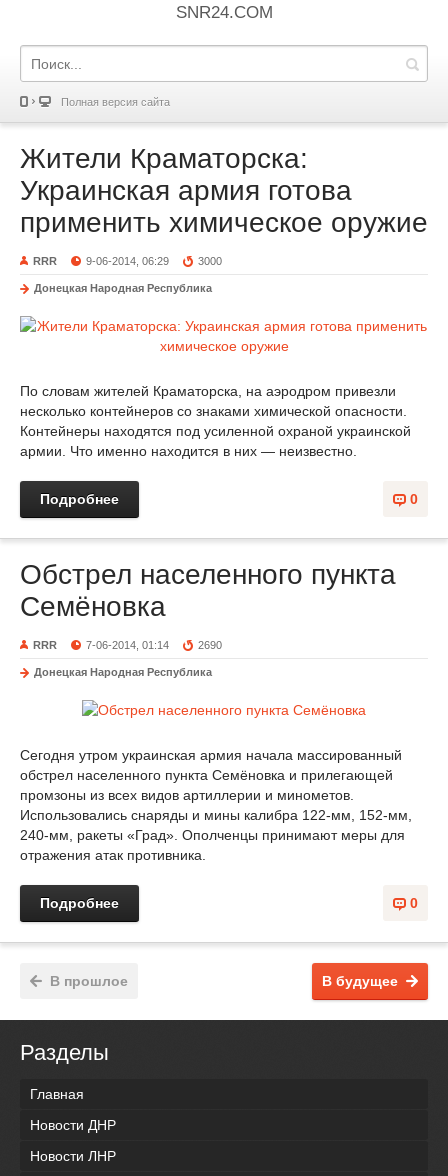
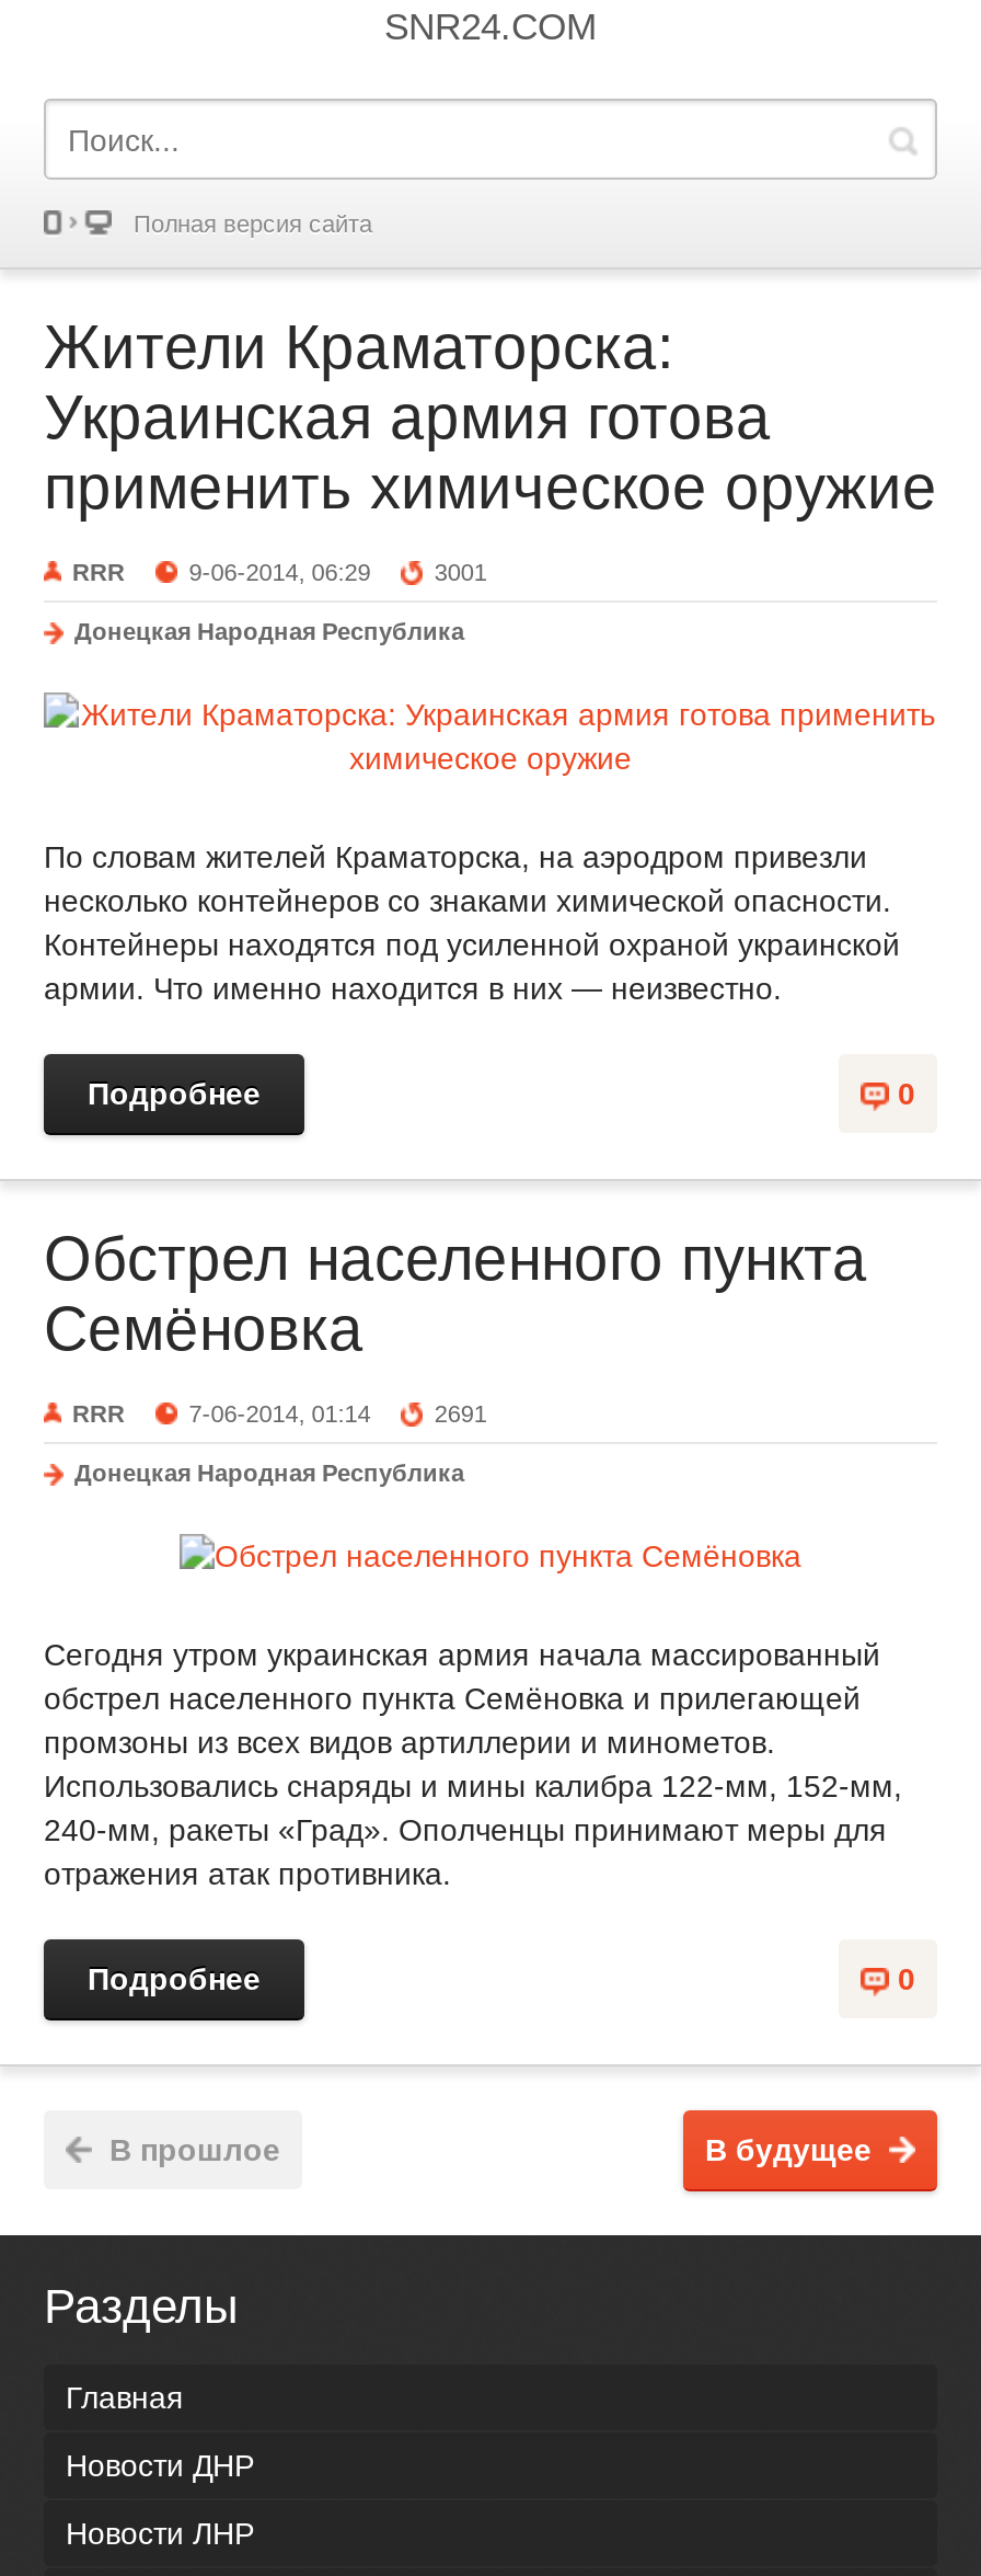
- 3000
+ 3001

- 2690
+ 2691
